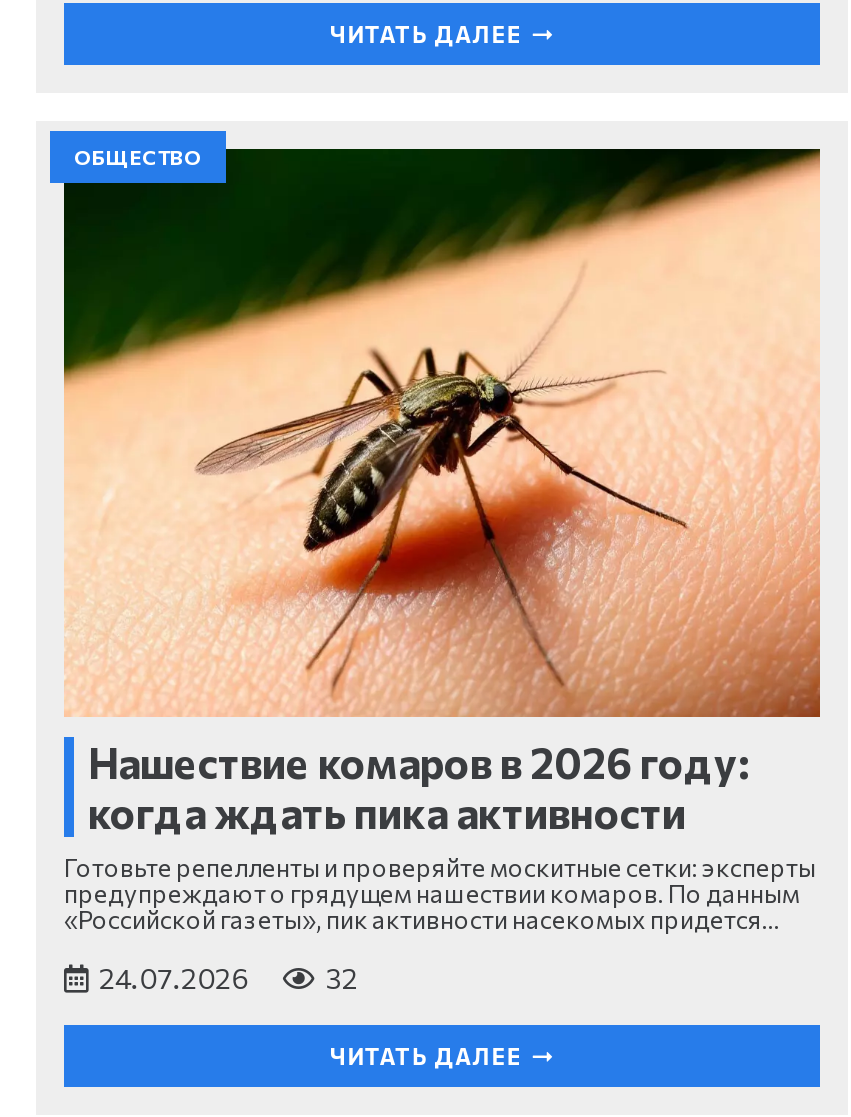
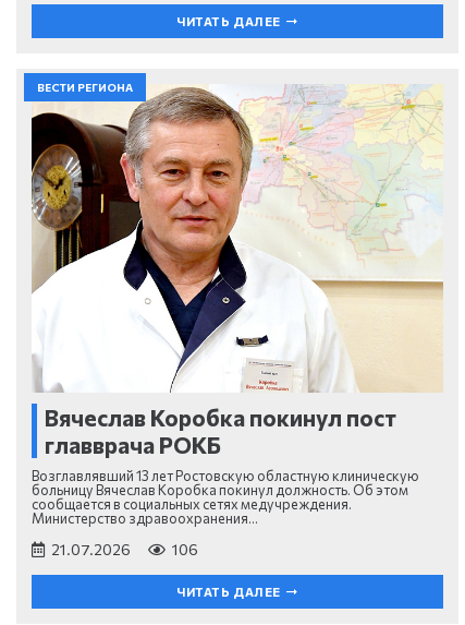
- [image]
- ОБЩЕСТВО
+ [image]
+ ВЕСТИ РЕГИОНА

- Нашествие комаров в 2026 году:
- когда ждать пика активности
- Готовьте репелленты и проверяйте москитные сетки: эксперты
- предупреждают о грядущем нашествии комаров. По данным
- «Российской газеты», пик активности насекомых придется…
+ Вячеслав Коробка покинул пост
+ главврача РОКБ
+ Возглавлявший 13 лет Ростовскую областную клиническую
+ больницу Вячеслав Коробка покинул должность. Об этом
+ сообщается в социальных сетях медучреждения.
+ Министерство здравоохранения…

- 24.07.2026
- 32
+ 21.07.2026
+ 106
